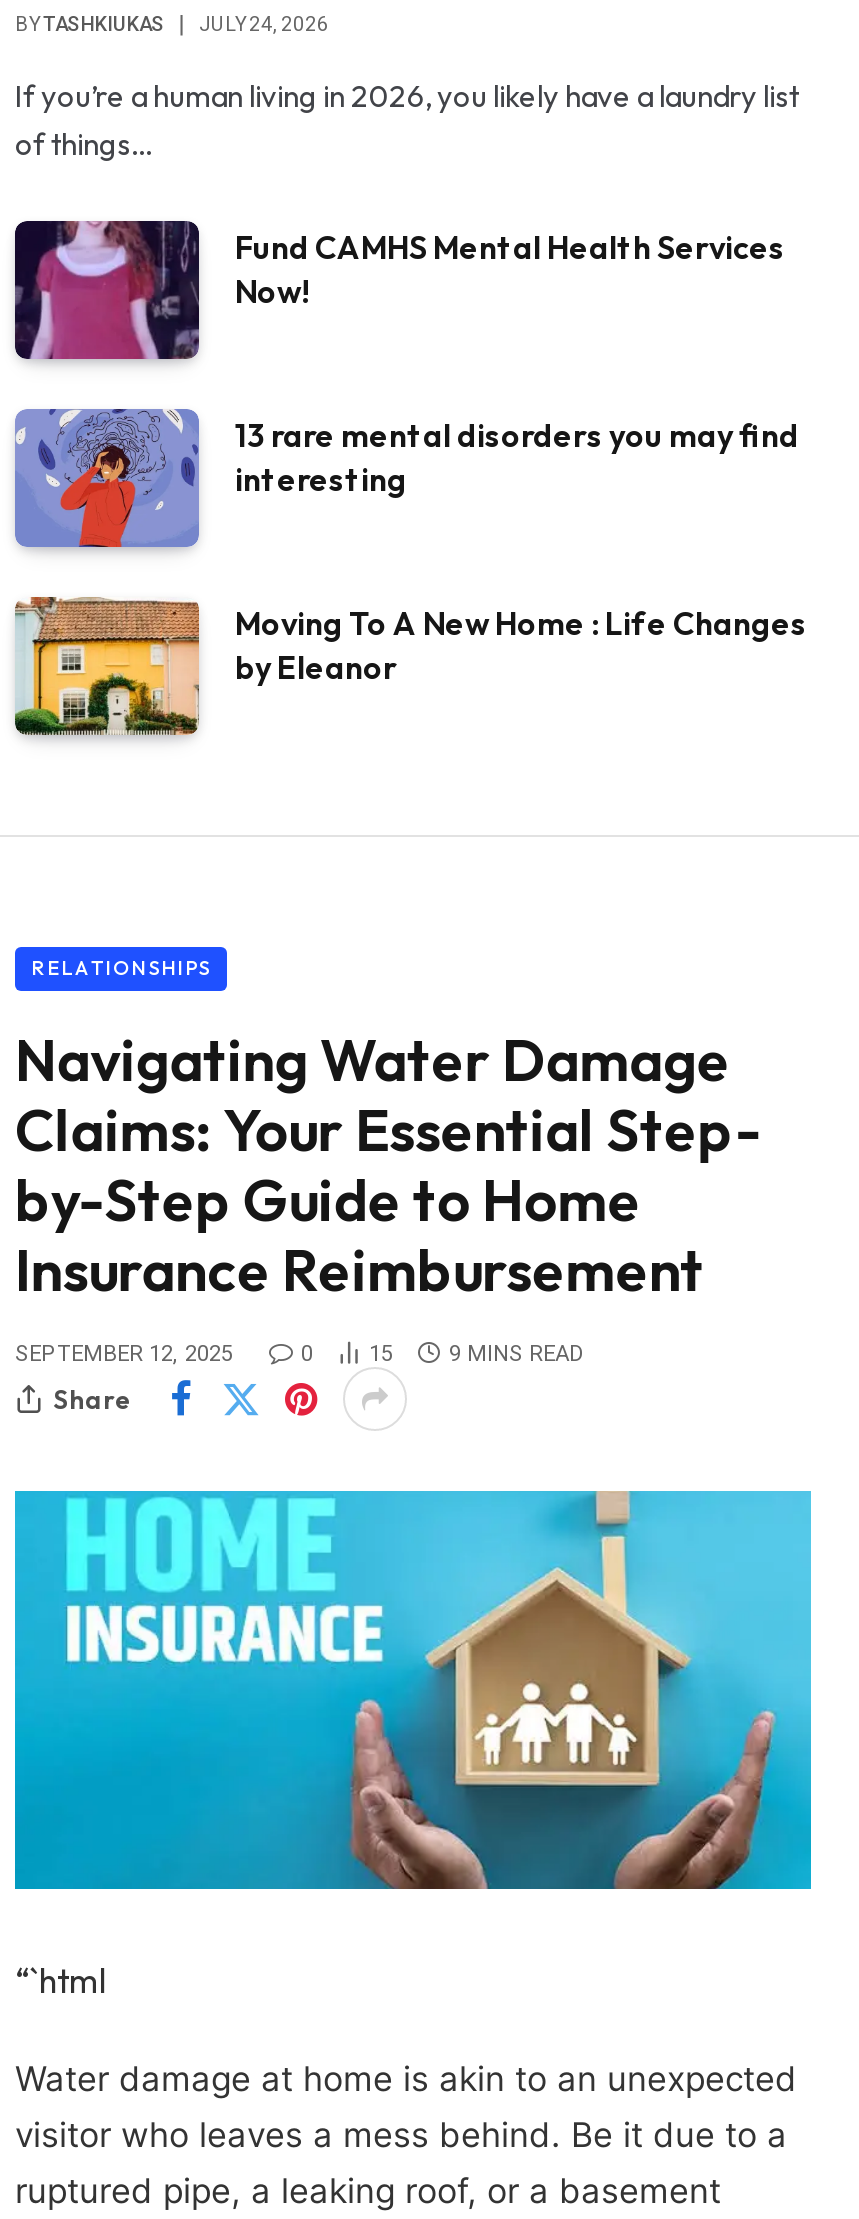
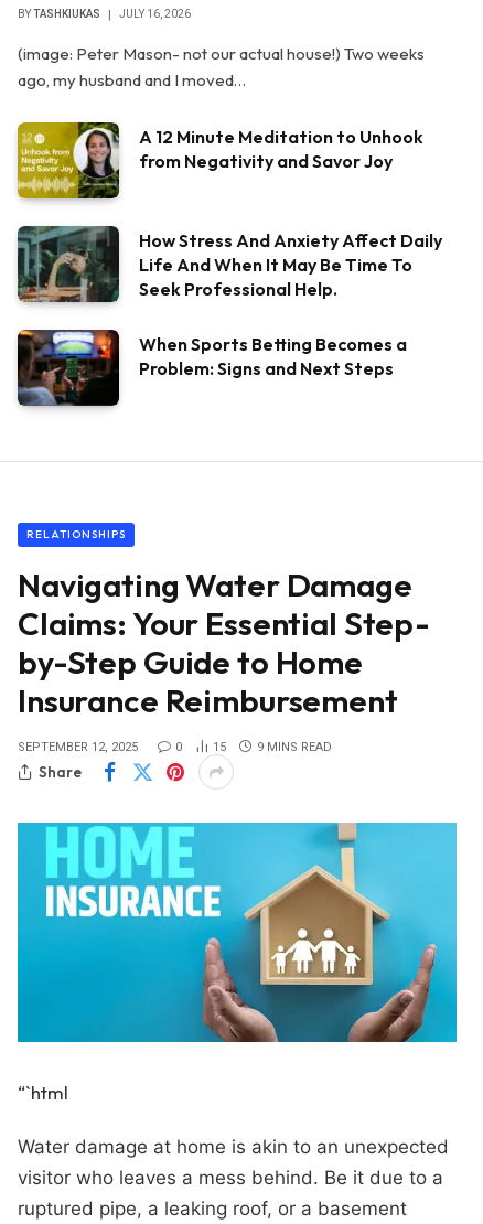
- BY TASHKIUKAS JULY 24, 2026
+ BY TASHKIUKAS JULY 16, 2026

- If you’re a human living in 2026, you likely have a laundry list
- of things…
+ (image: Peter Mason- not our actual house!) Two weeks
+ ago, my husband and I moved…

- [image]
- Fund CAMHS Mental Health Services
- Now!
+ [image]
+ A 12 Minute Meditation to Unhook
+ from Negativity and Savor Joy

- [image]
- 13 rare mental disorders you may find
- interesting
+ [image]
+ How Stress And Anxiety Affect Daily
+ Life And When It May Be Time To
+ Seek Professional Help.

- [image]
- Moving To A New Home : Life Changes
- by Eleanor
+ [image]
+ When Sports Betting Becomes a
+ Problem: Signs and Next Steps
